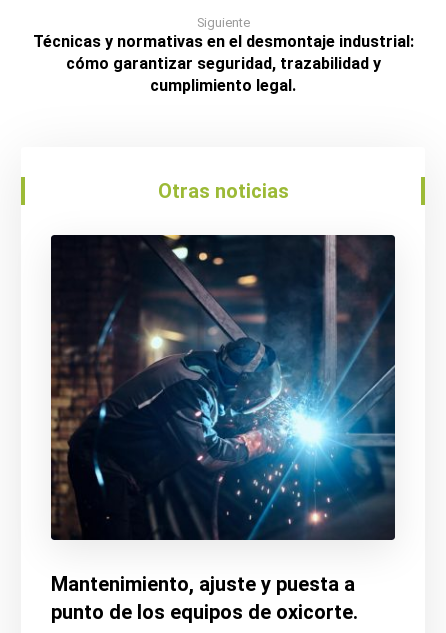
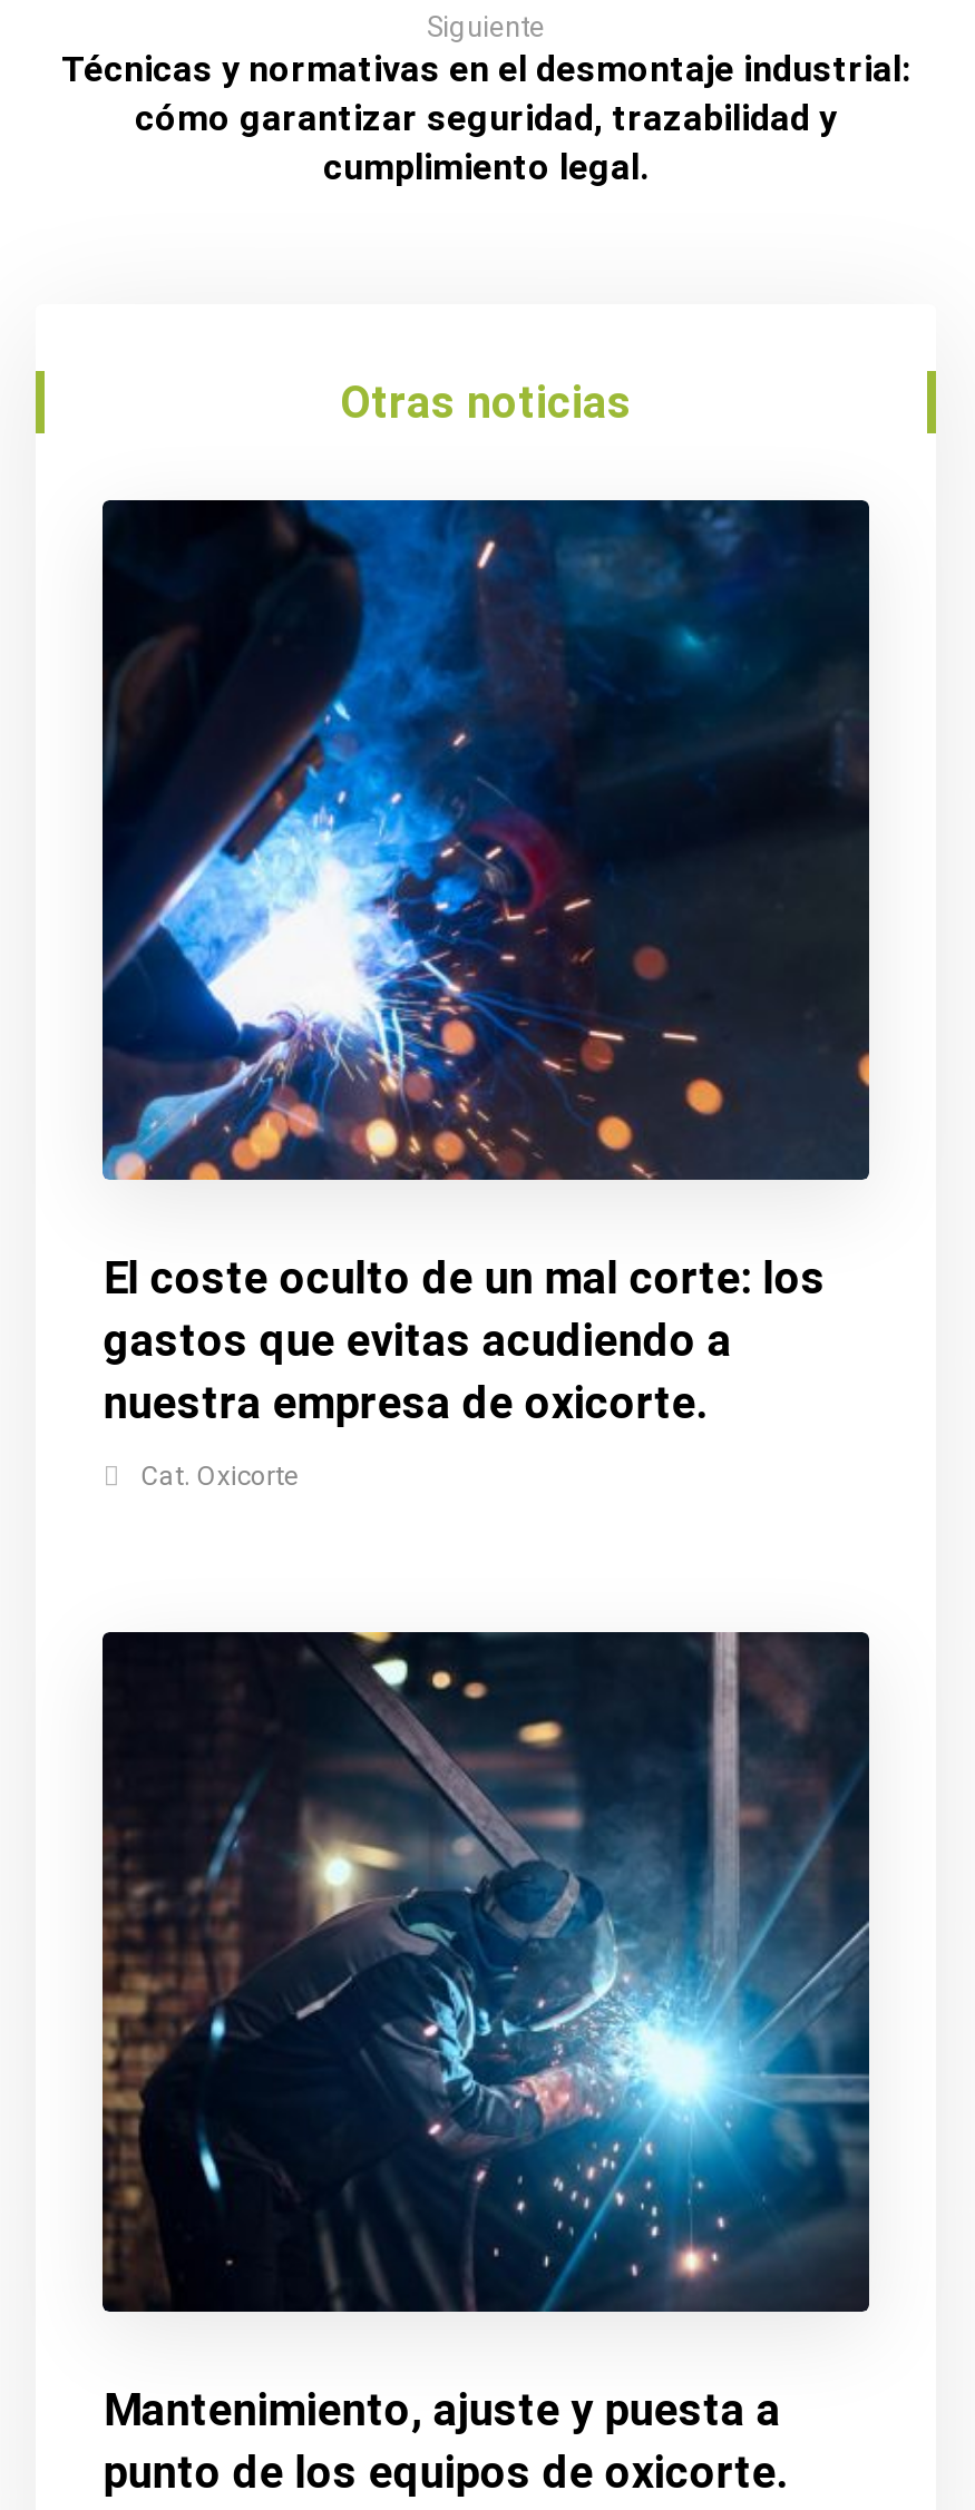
+ [image]
+ El coste oculto de un mal corte: los
+ gastos que evitas acudiendo a
+ nuestra empresa de oxicorte.
+ Cat. Oxicorte
